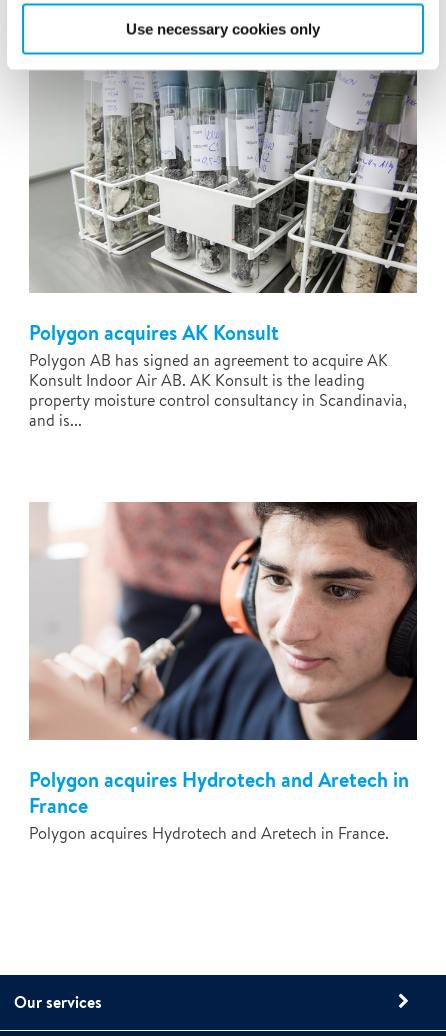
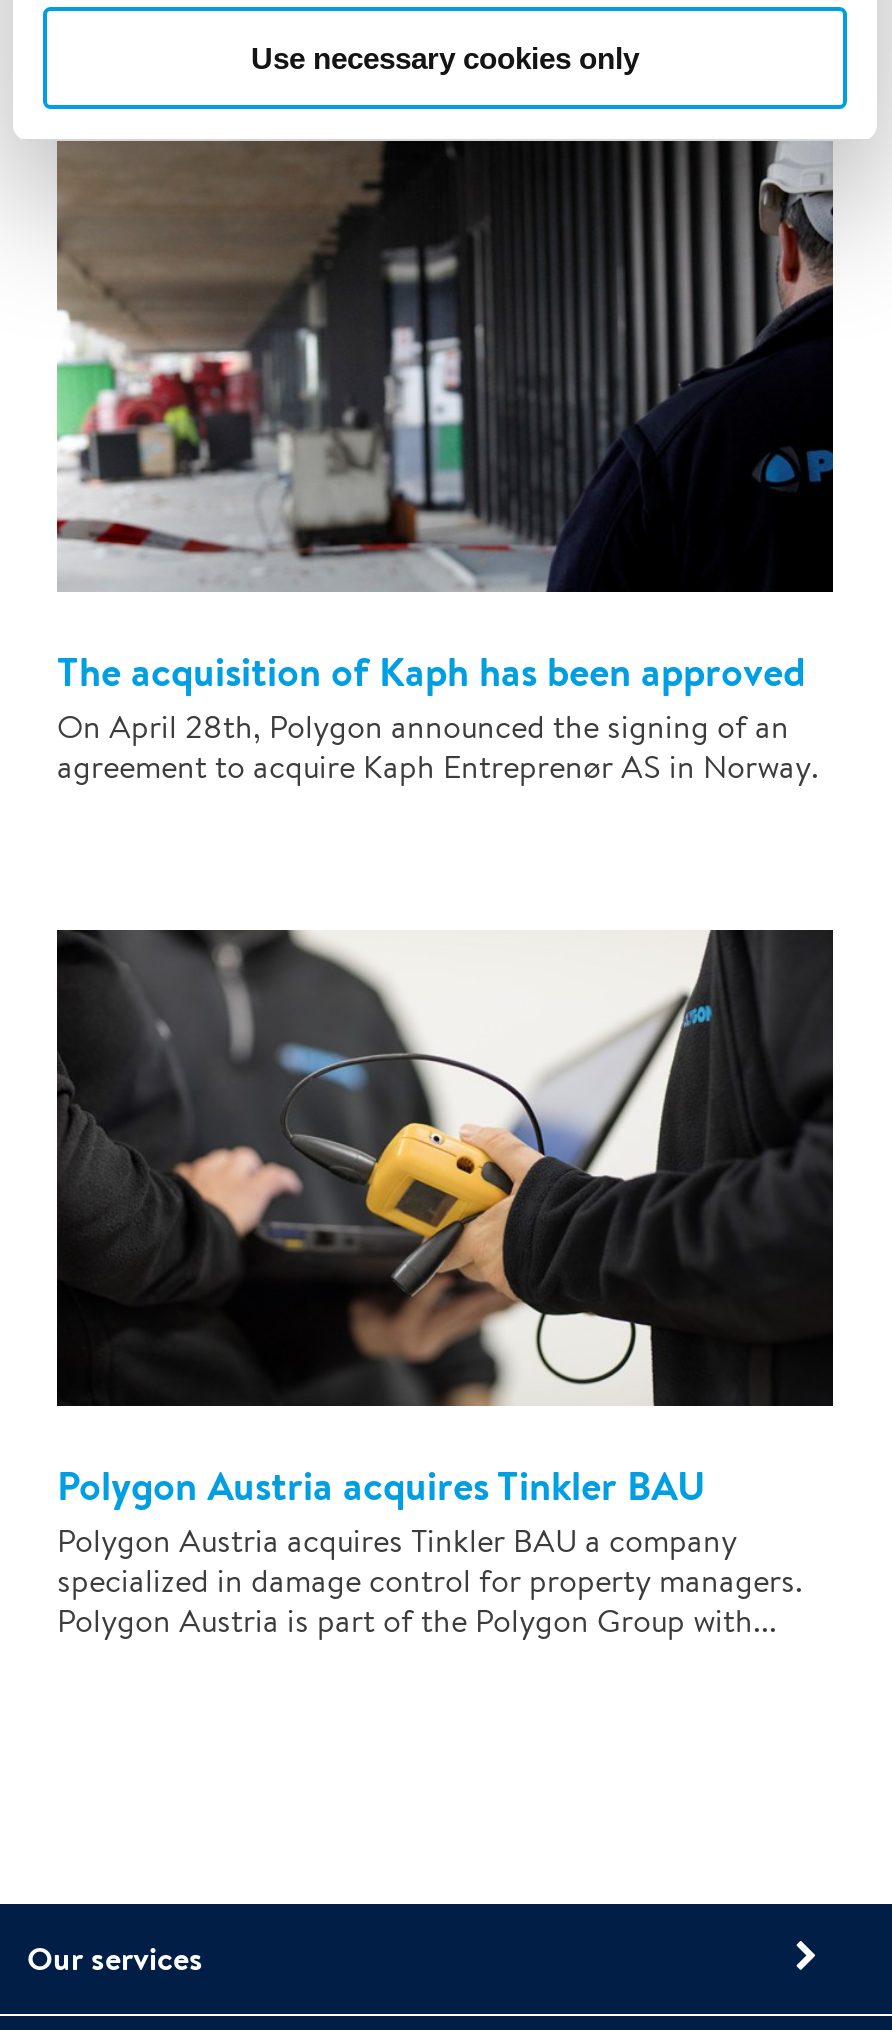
- [image]
- Polygon acquires AK Konsult
- Polygon AB has signed an agreement to acquire AK
- Konsult Indoor Air AB. AK Konsult is the leading
- property moisture control consultancy in Scandinavia,
- and is...
+ [image]
+ The acquisition of Kaph has been approved
+ On April 28th, Polygon announced the signing of an
+ agreement to acquire Kaph Entreprenør AS in Norway.

- [image]
- Polygon acquires Hydrotech and Aretech in
- France
- Polygon acquires Hydrotech and Aretech in France.
+ [image]
+ Polygon Austria acquires Tinkler BAU
+ Polygon Austria acquires Tinkler BAU a company
+ specialized in damage control for property managers.
+ Polygon Austria is part of the Polygon Group with...
